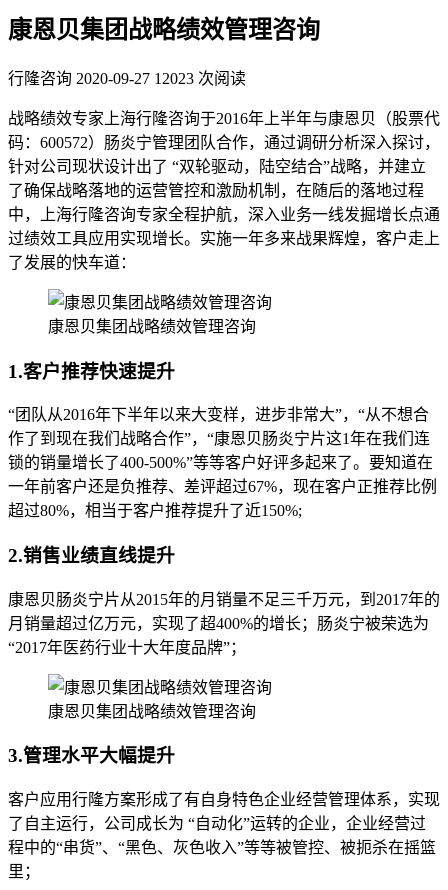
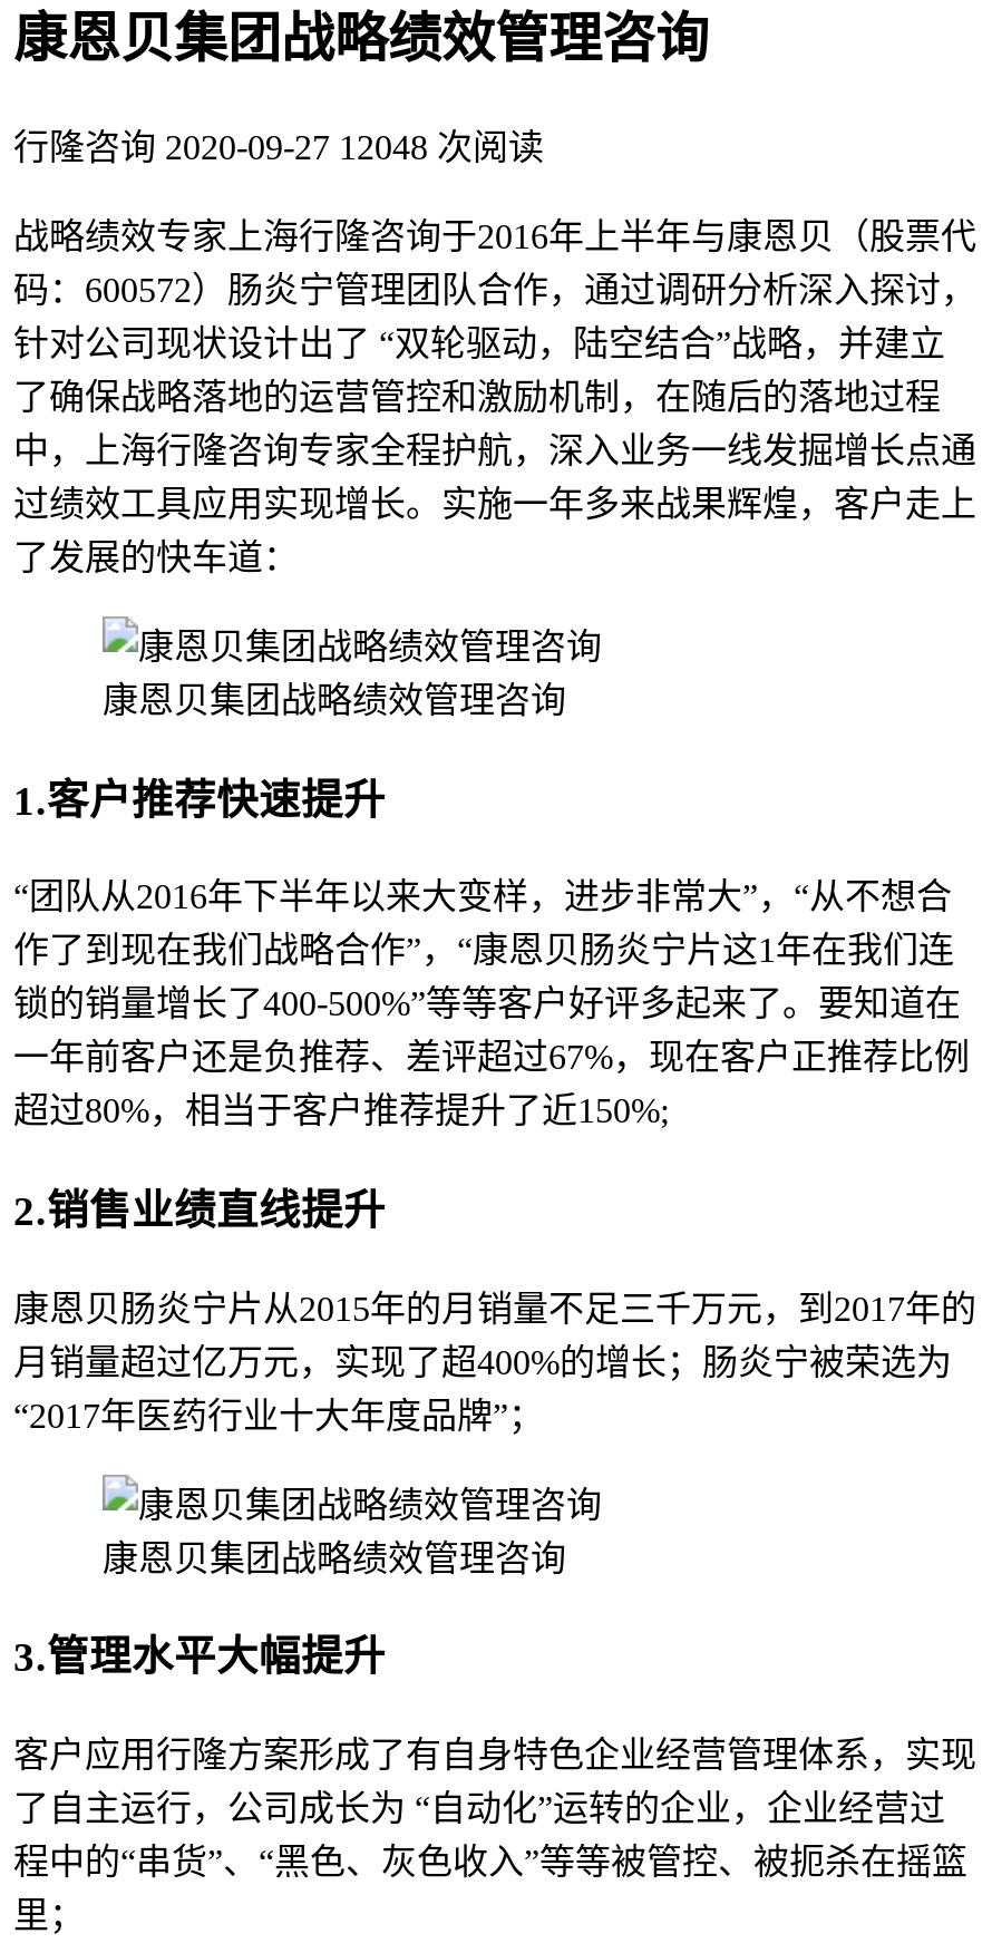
- 行隆咨询 2020-09-27 12023 次阅读
+ 行隆咨询 2020-09-27 12048 次阅读
